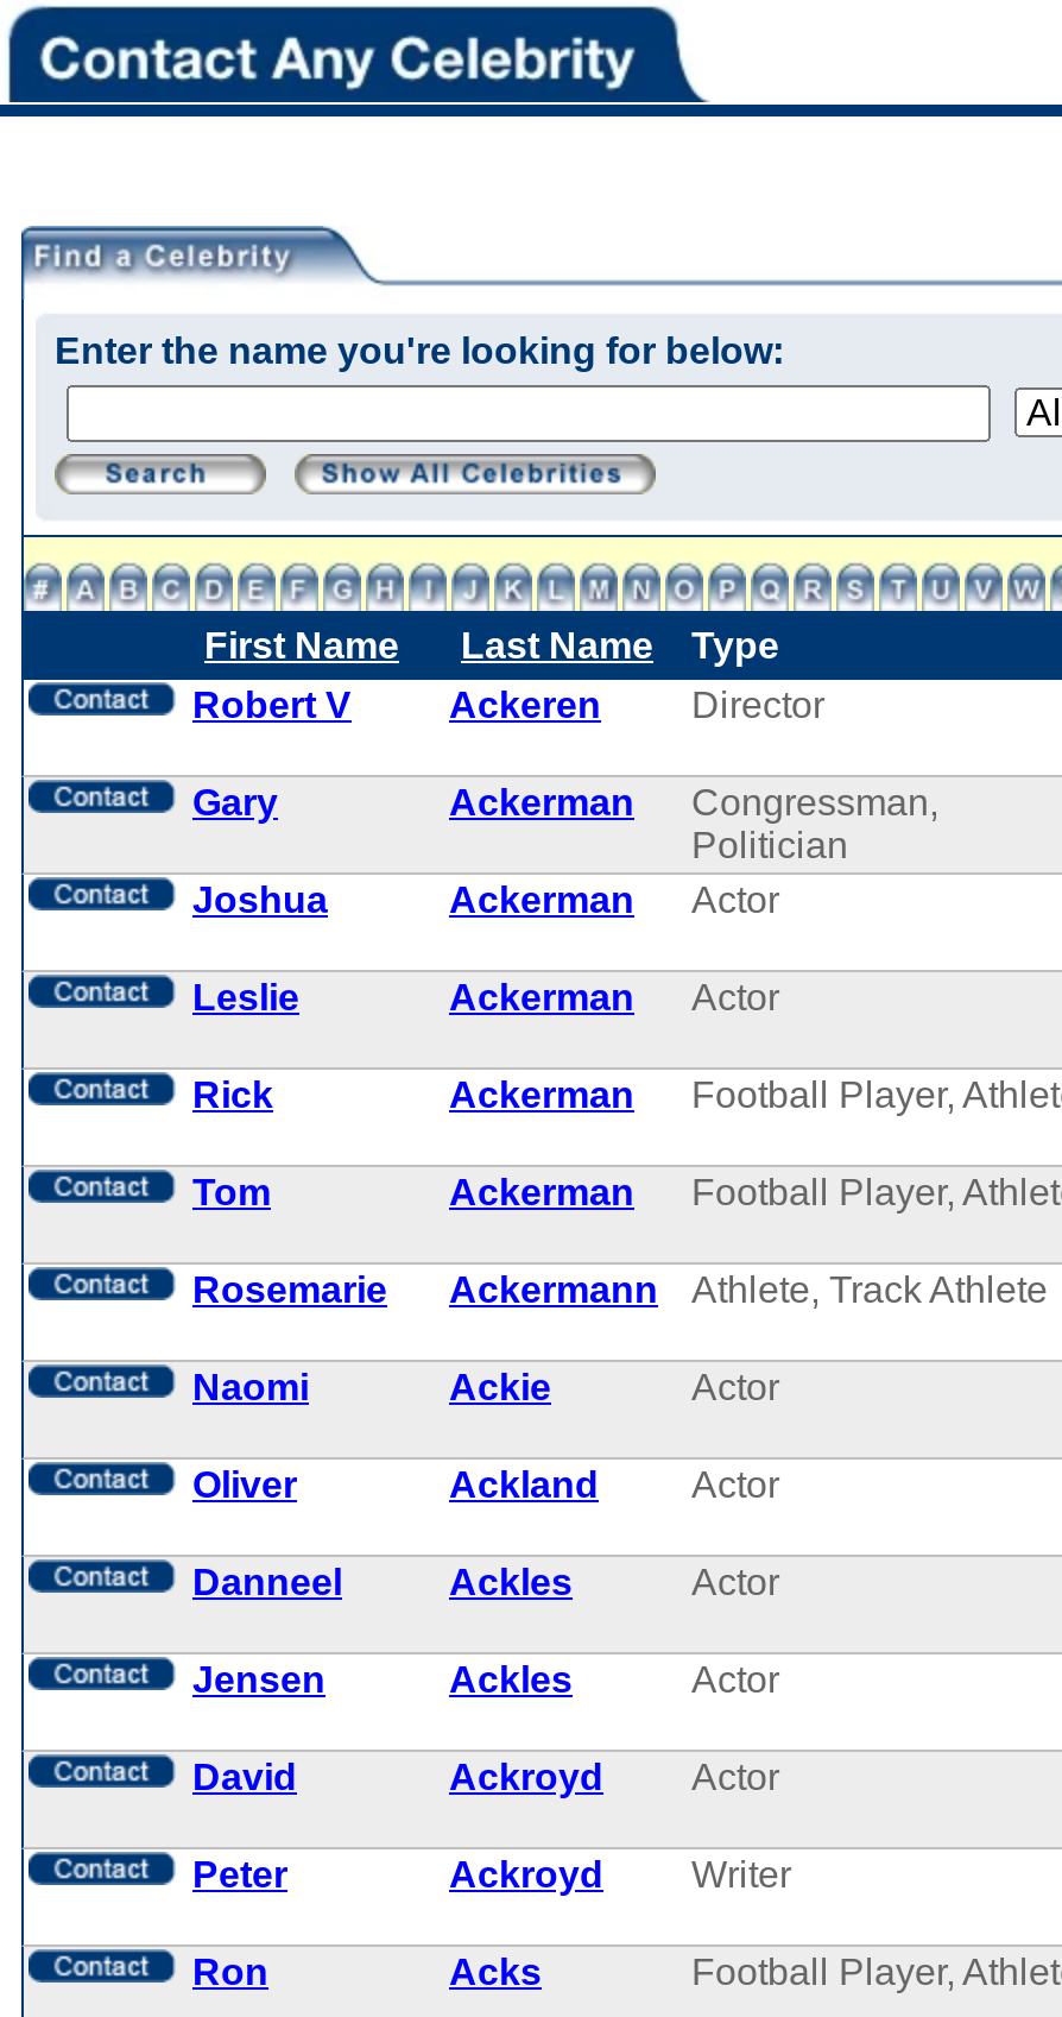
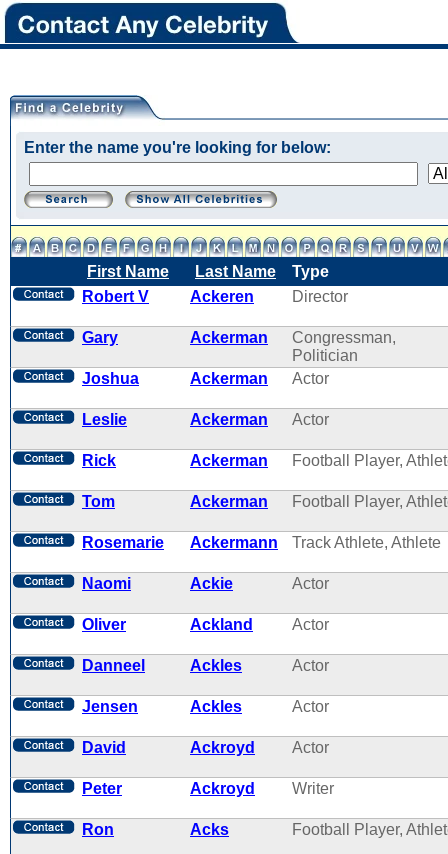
- Athlete, Track Athlete
+ Track Athlete, Athlete
